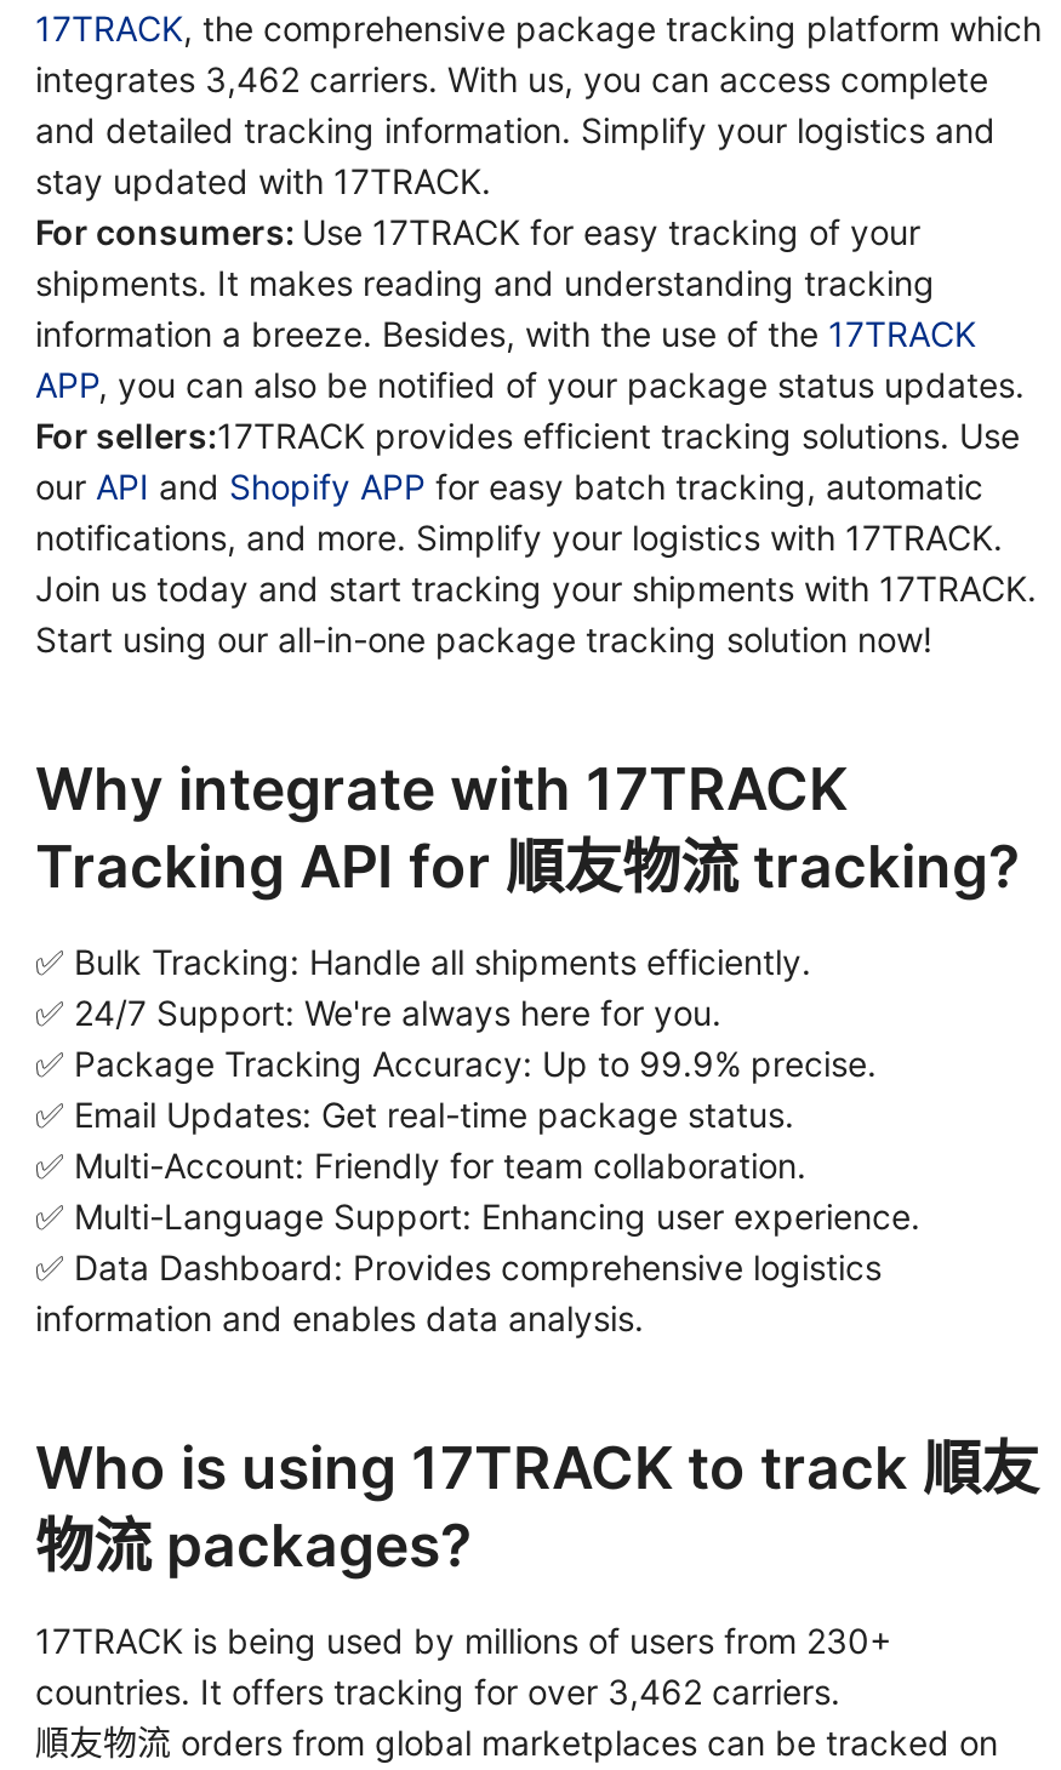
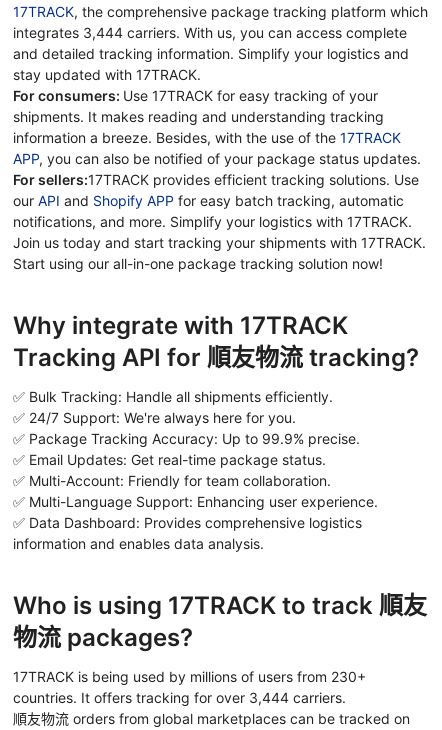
- integrates 3,462 carriers. With us, you can access complete
+ integrates 3,444 carriers. With us, you can access complete

- countries. It offers tracking for over 3,462 carriers.
+ countries. It offers tracking for over 3,444 carriers.
